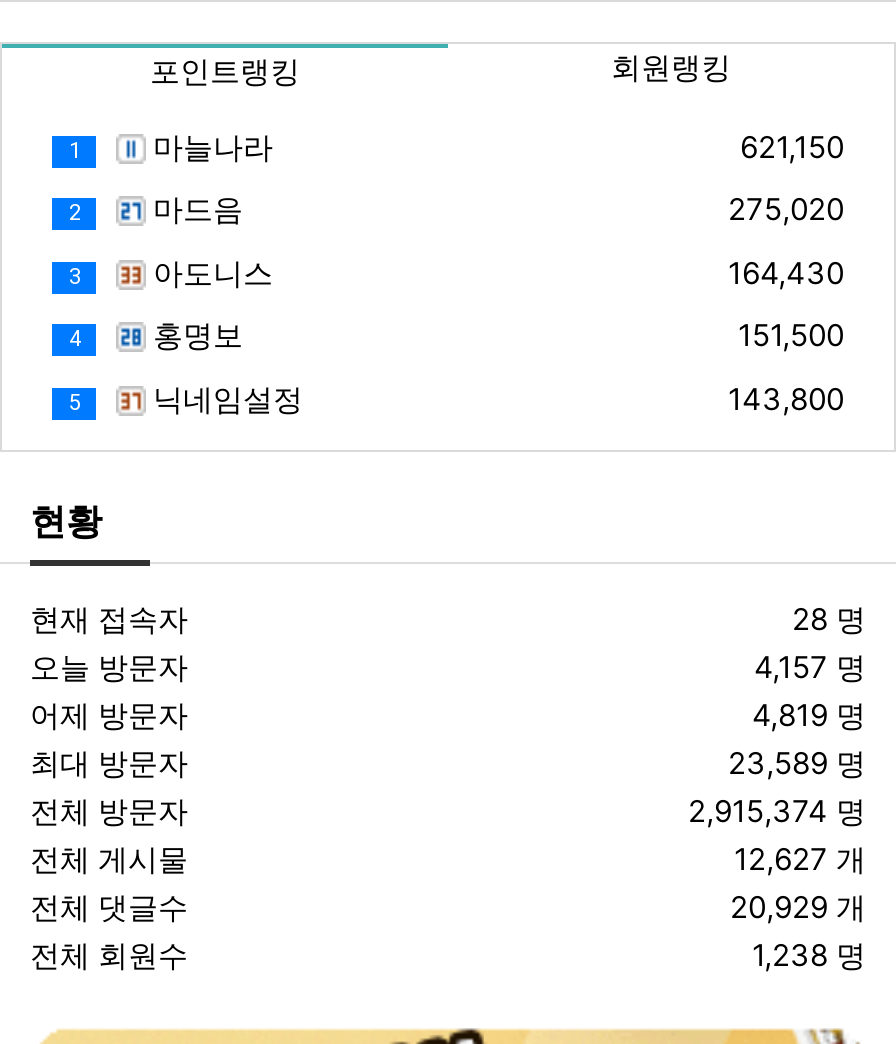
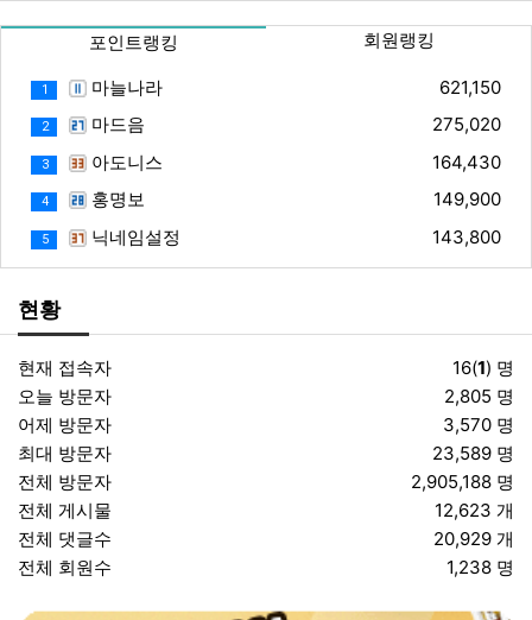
- 151,500
+ 149,900

- 28 명
+ 16(1) 명

- 4,157 명
+ 2,805 명

- 4,819 명
+ 3,570 명

- 2,915,374 명
+ 2,905,188 명

- 12,627 개
+ 12,623 개
